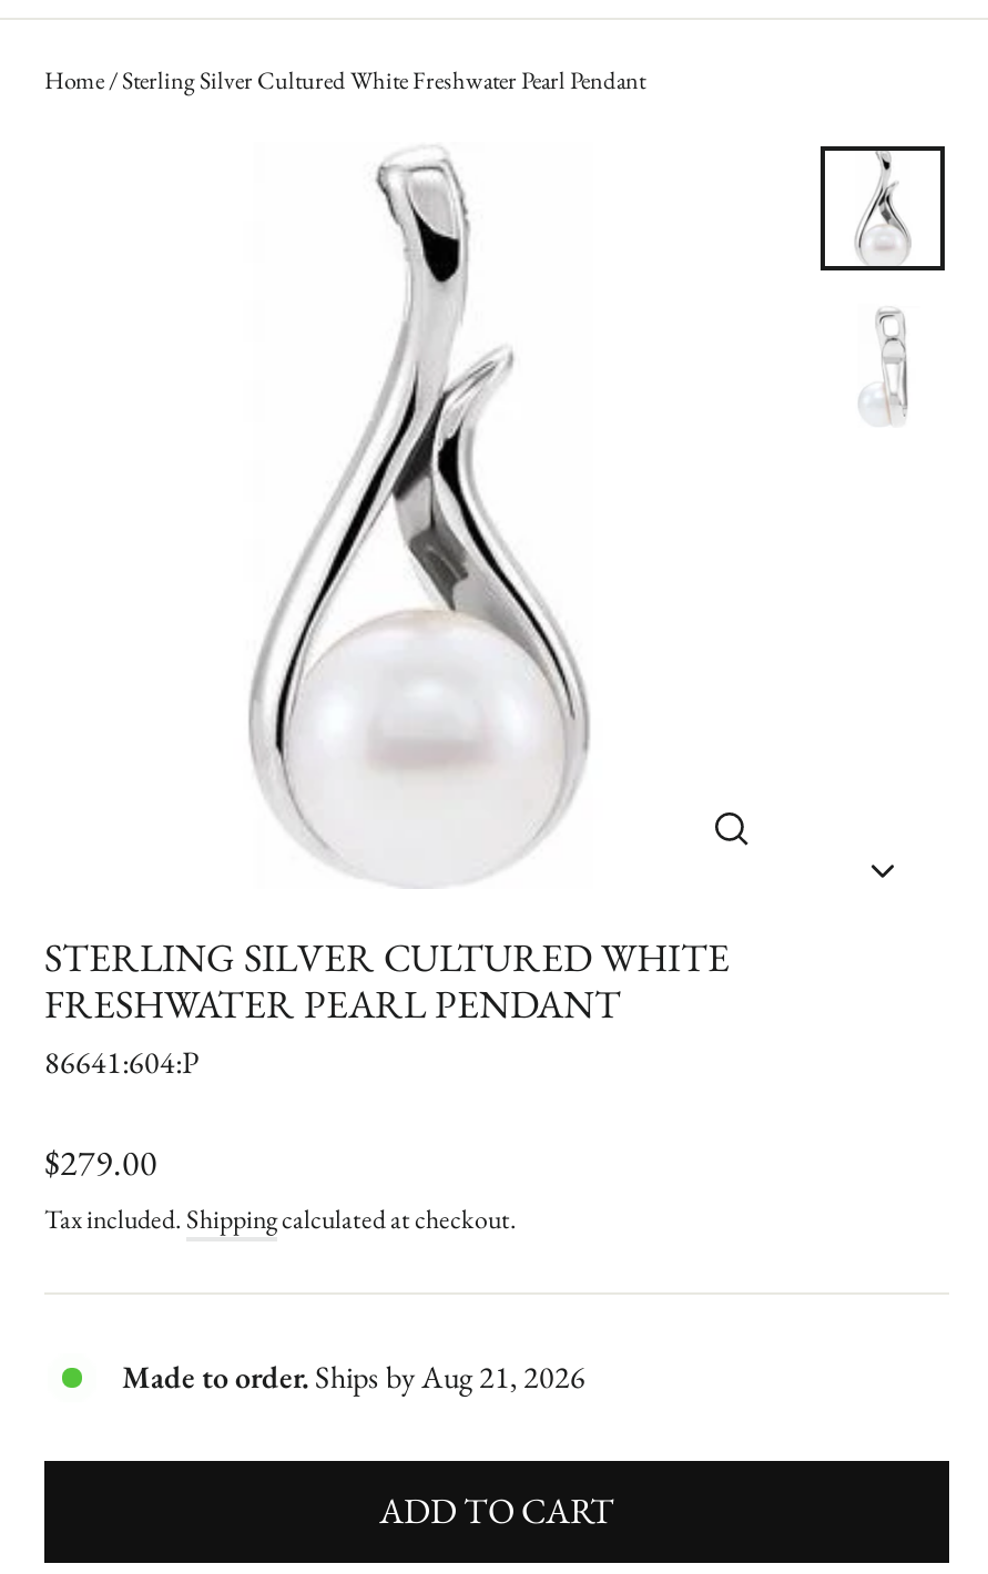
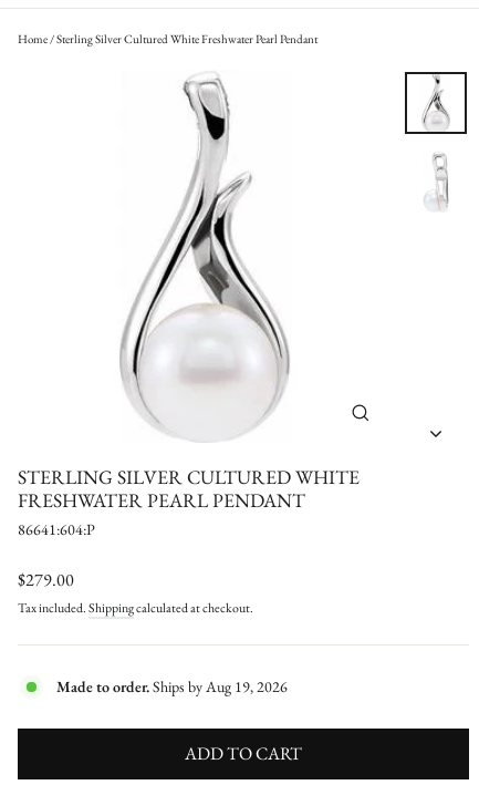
- Made to order. Ships by Aug 21, 2026
+ Made to order. Ships by Aug 19, 2026
